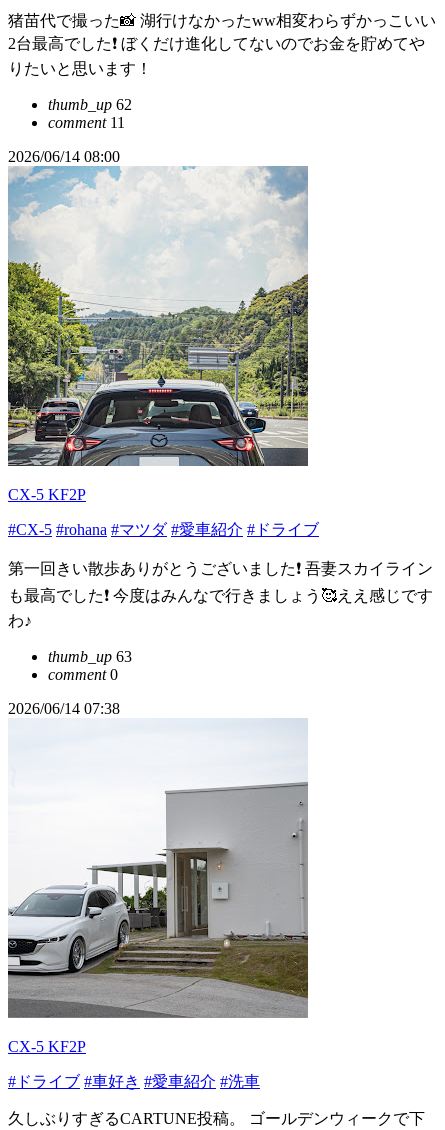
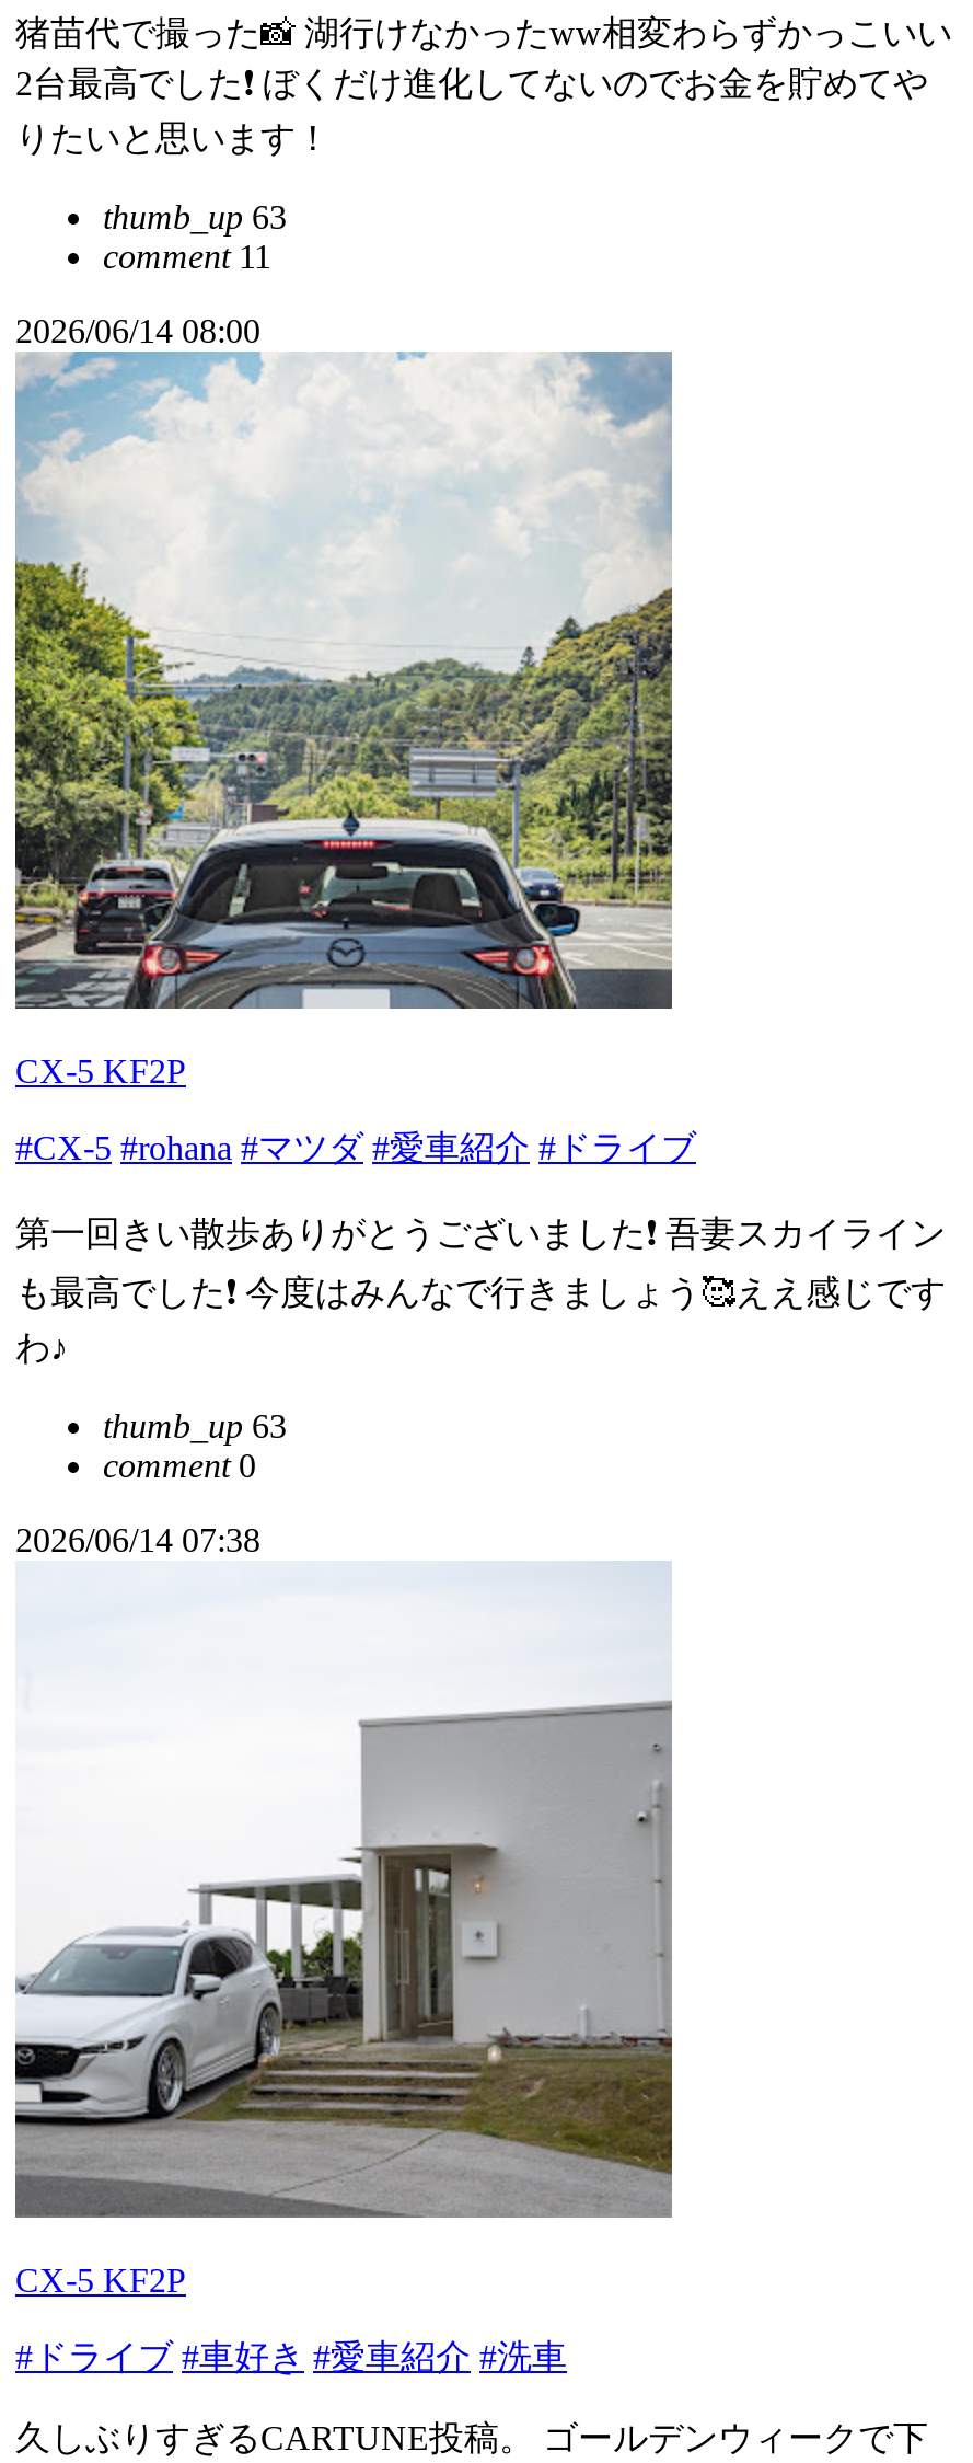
- thumb_up 62
+ thumb_up 63
